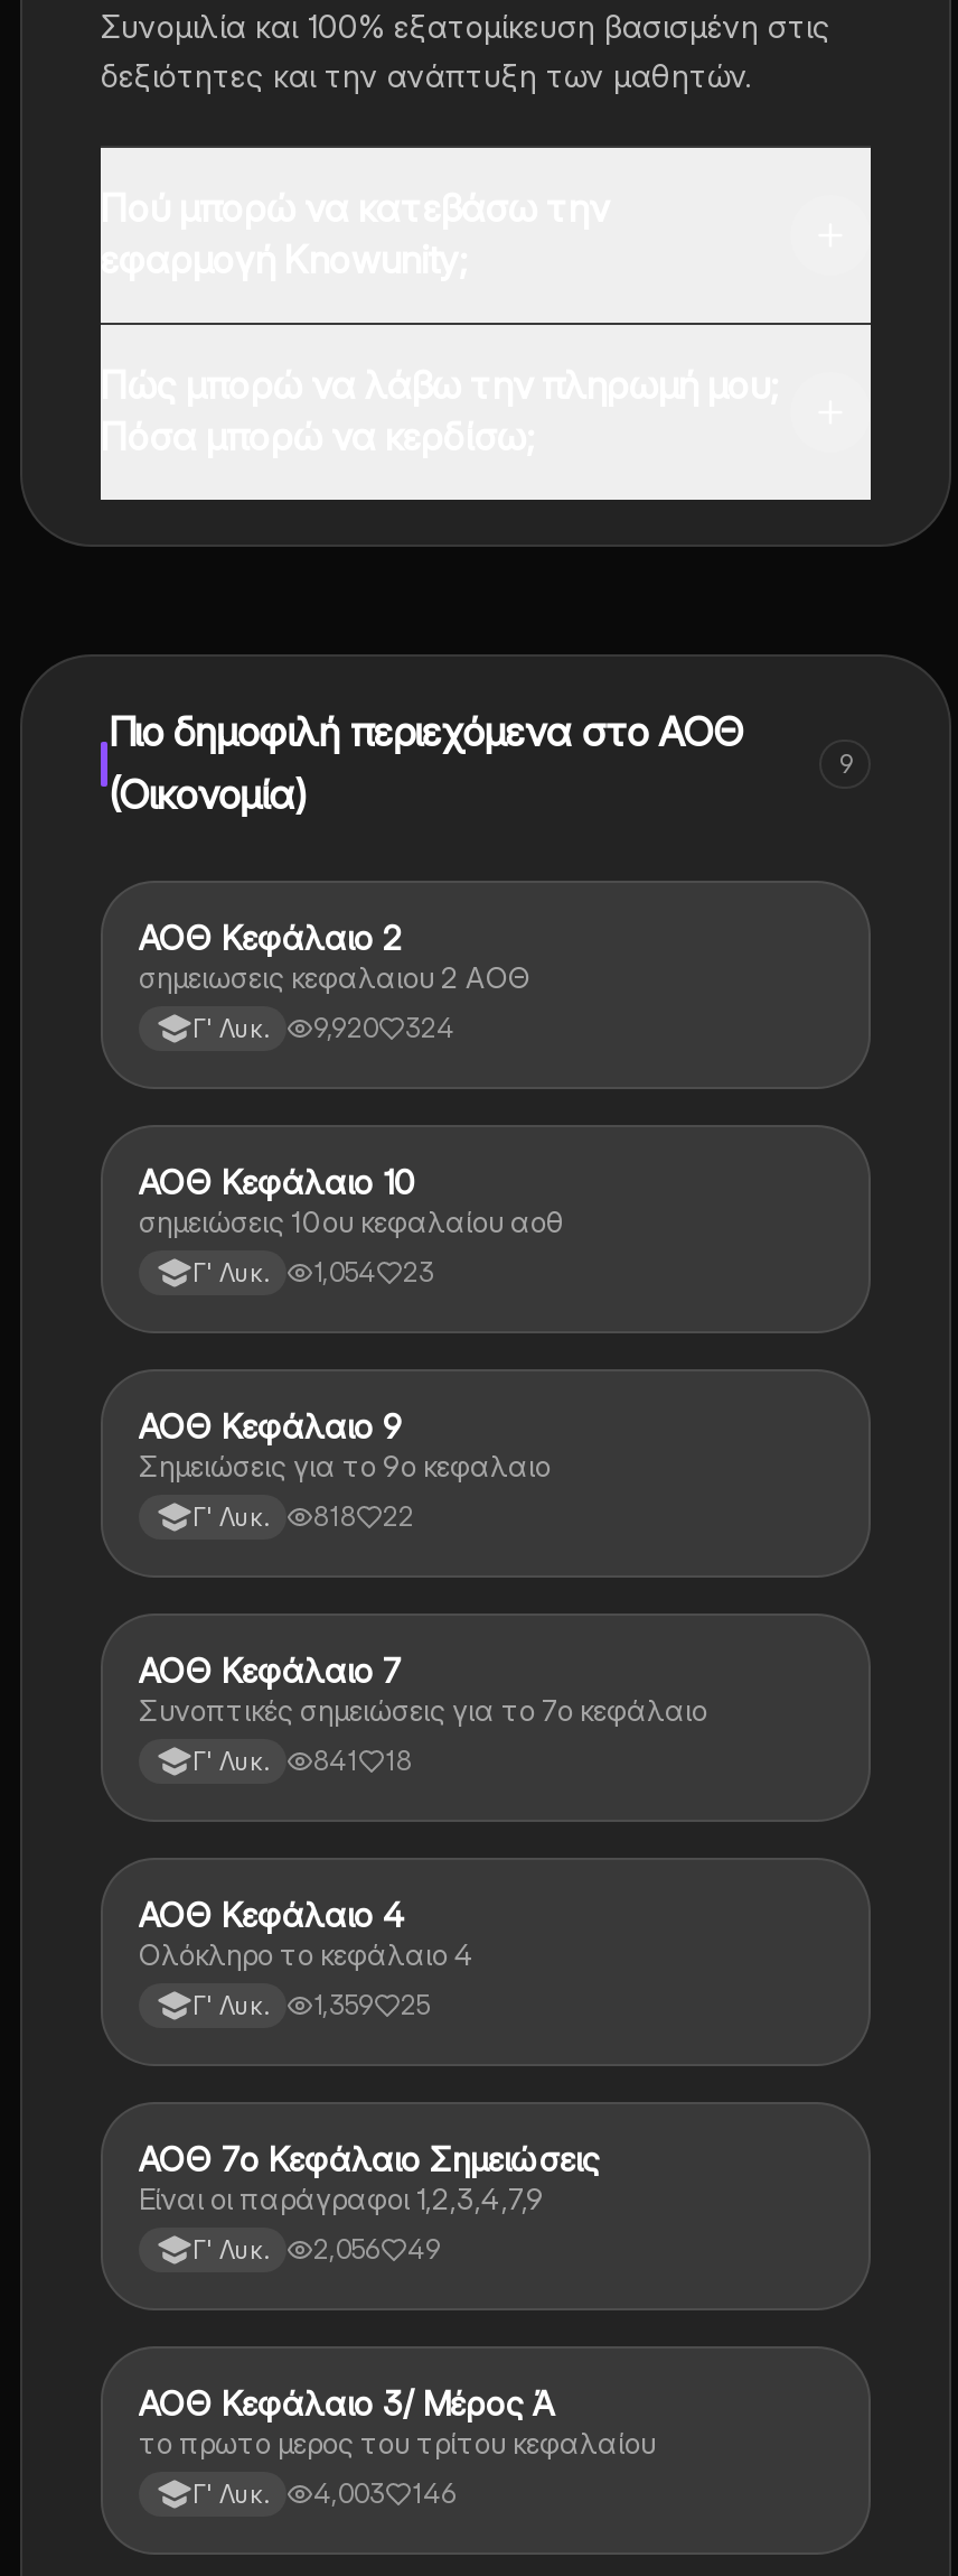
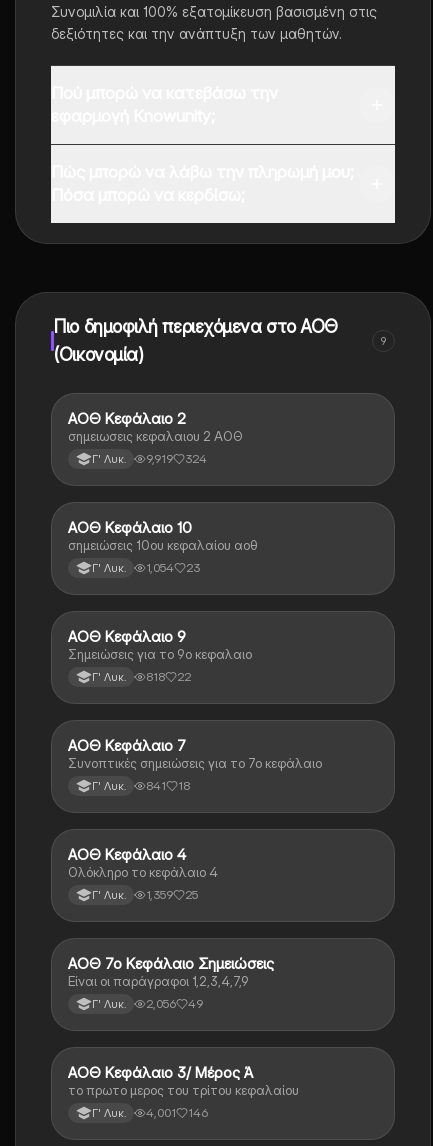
- Γ' Λυκ. 9,920 324
+ Γ' Λυκ. 9,919 324

- Γ' Λυκ. 4,003 146
+ Γ' Λυκ. 4,001 146
